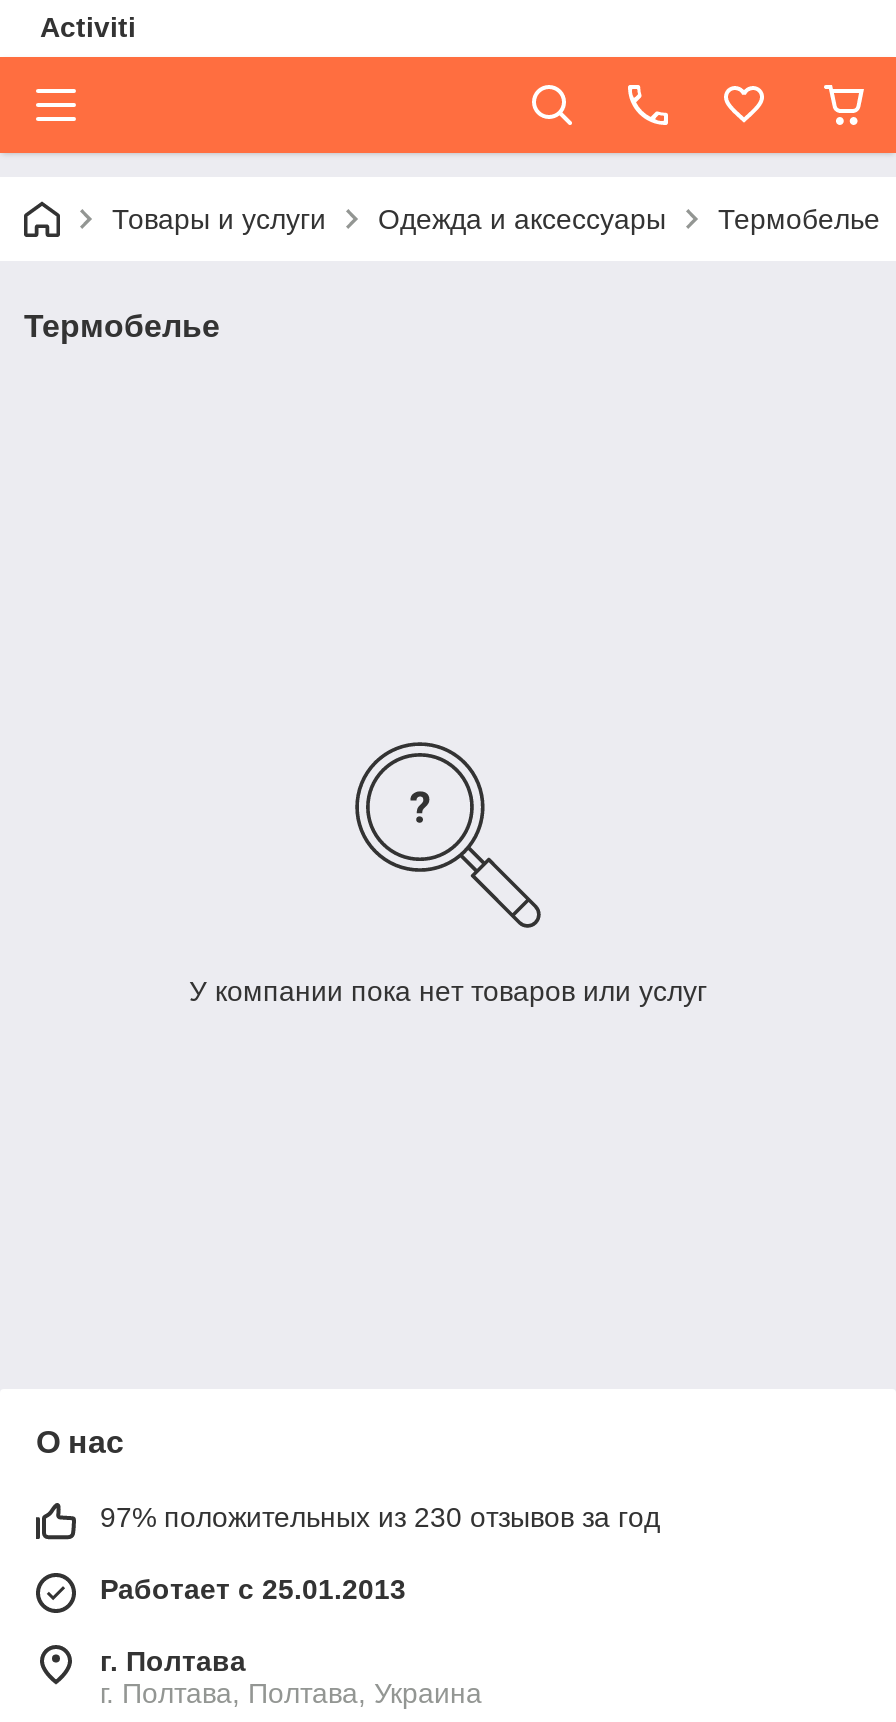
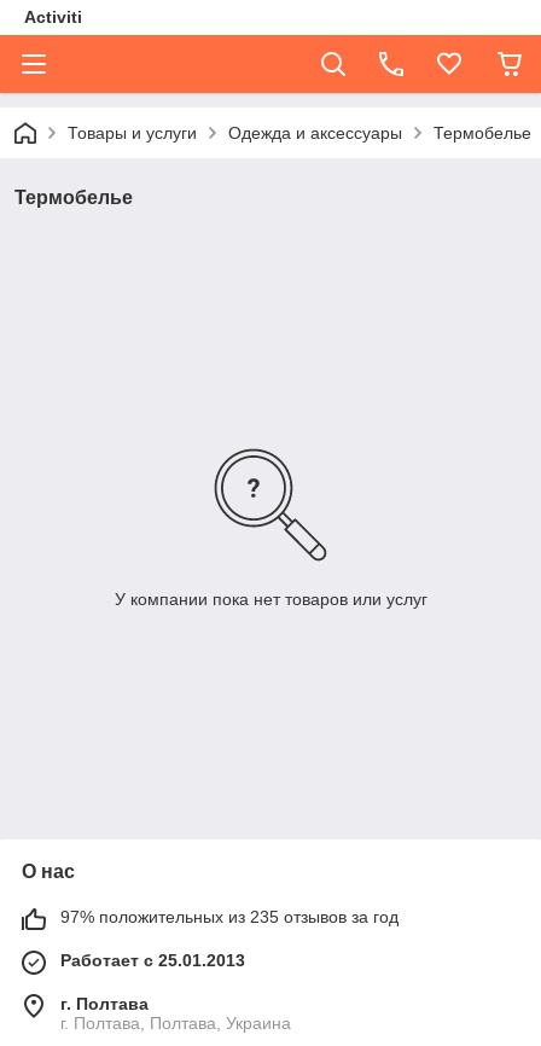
- 97% положительных из 230 отзывов за год
+ 97% положительных из 235 отзывов за год
